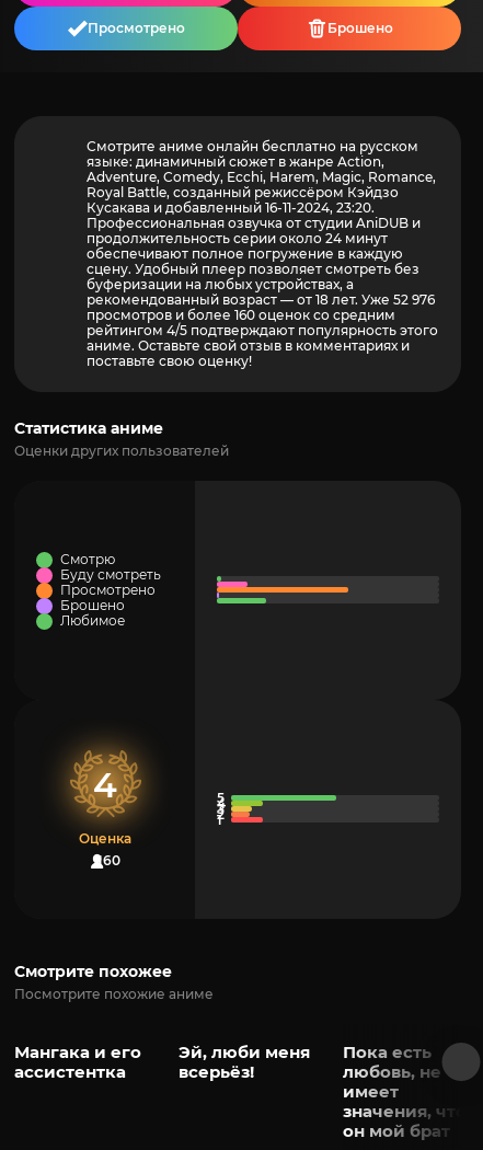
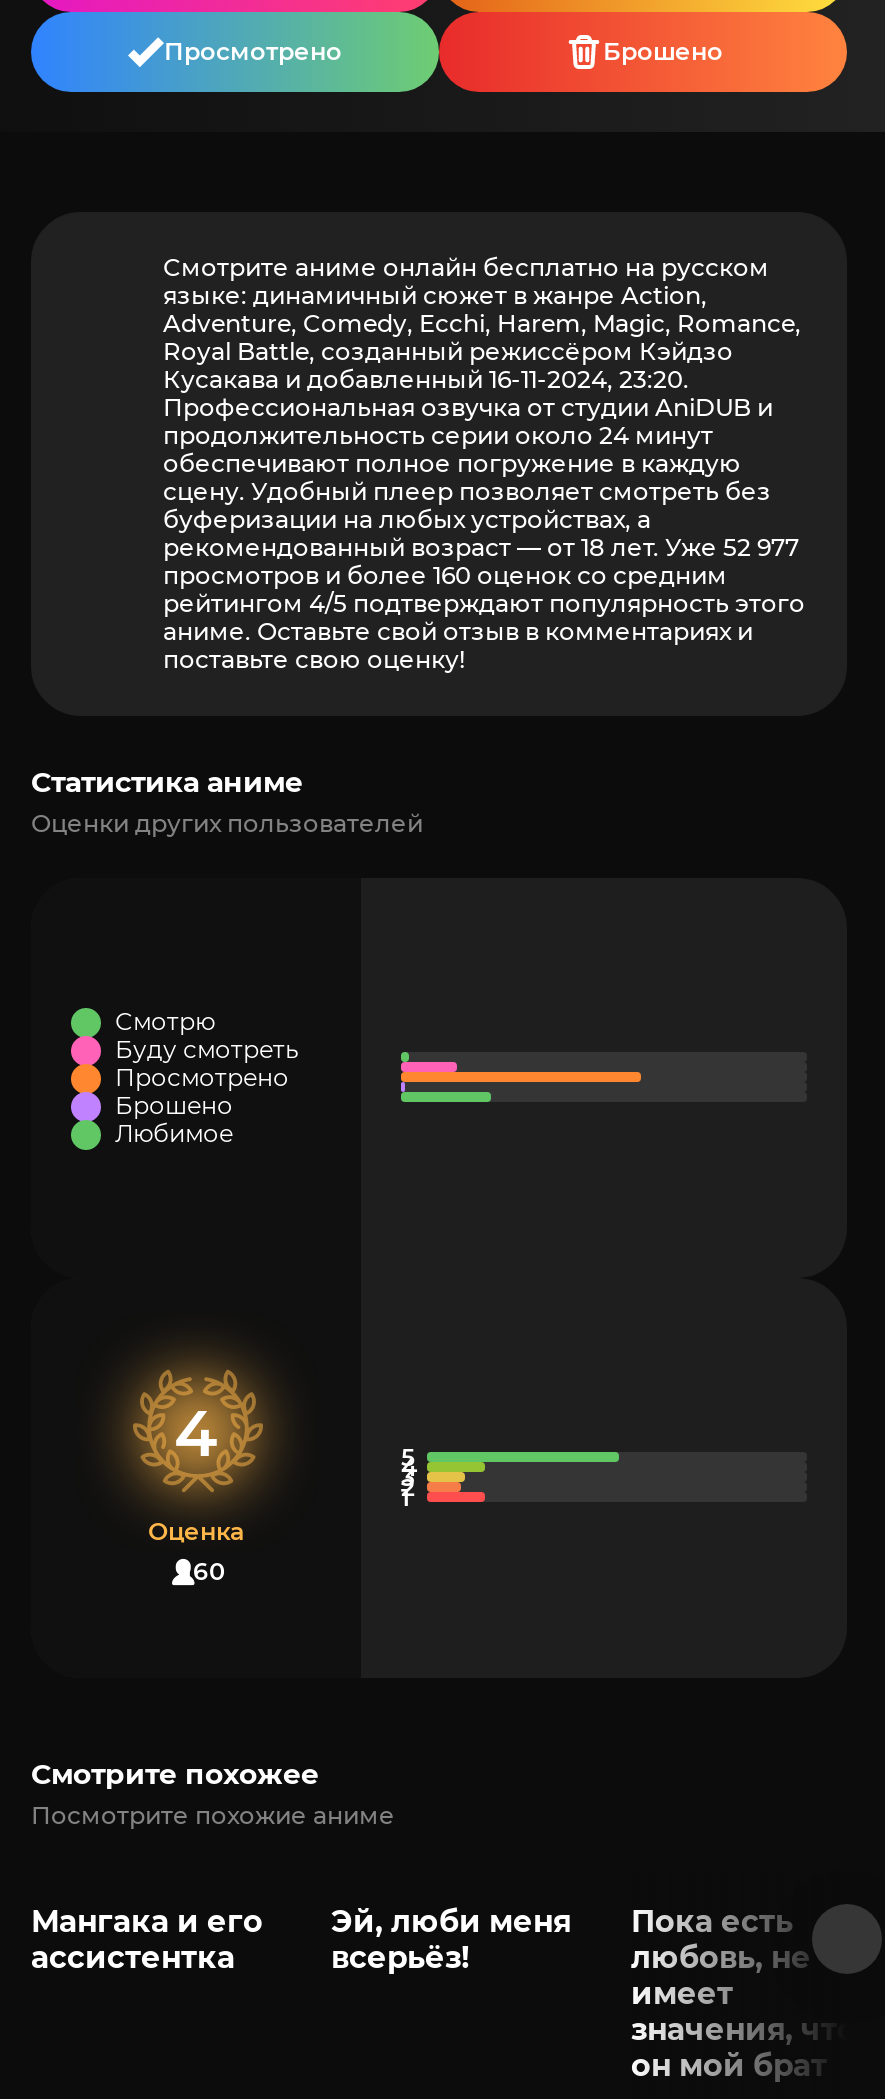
- рекомендованный возраст — от 18 лет. Уже 52 976
+ рекомендованный возраст — от 18 лет. Уже 52 977
